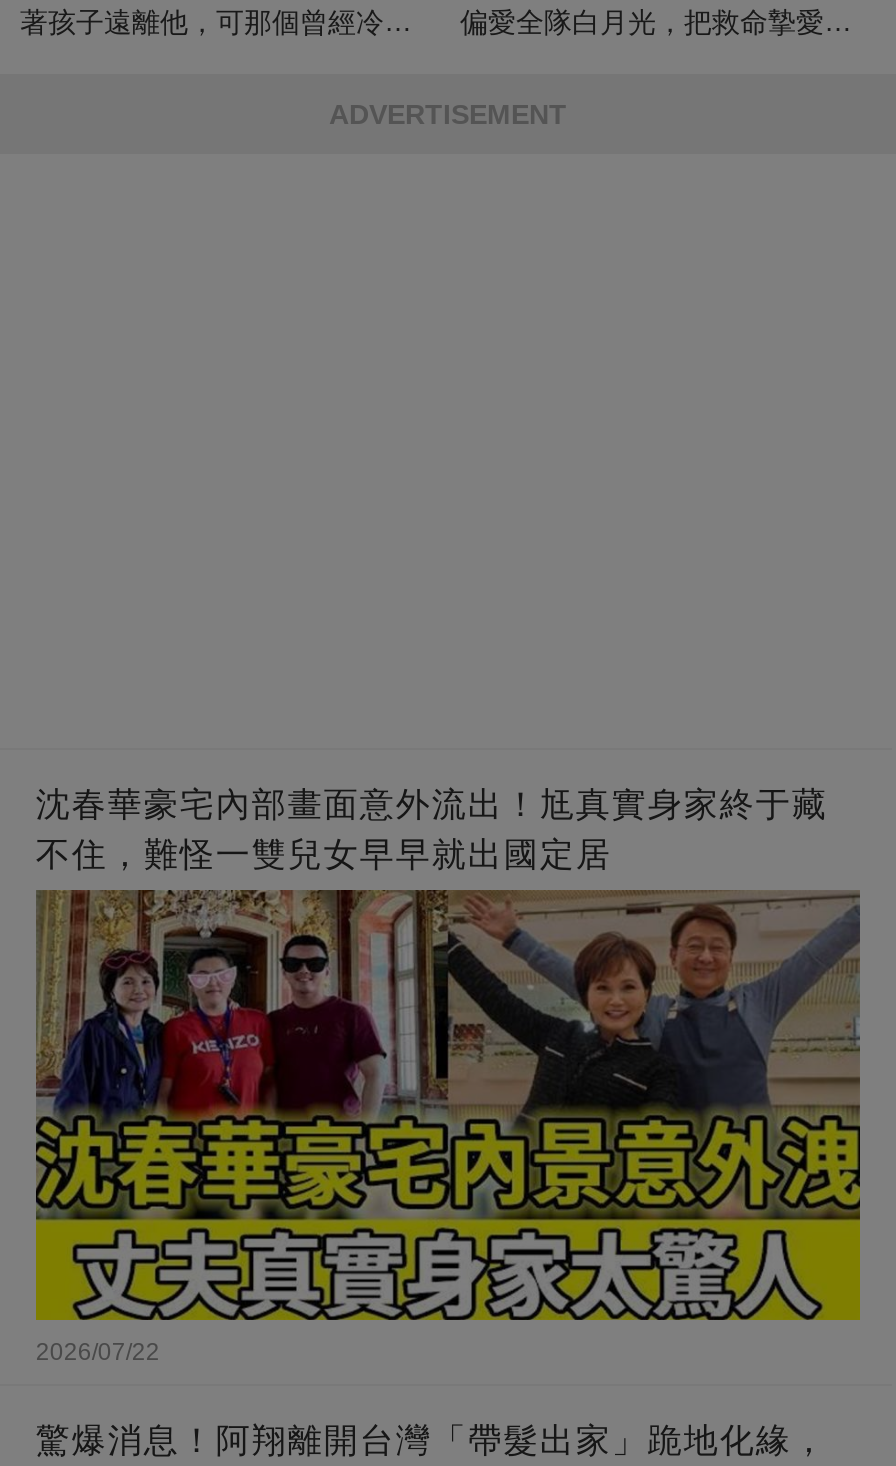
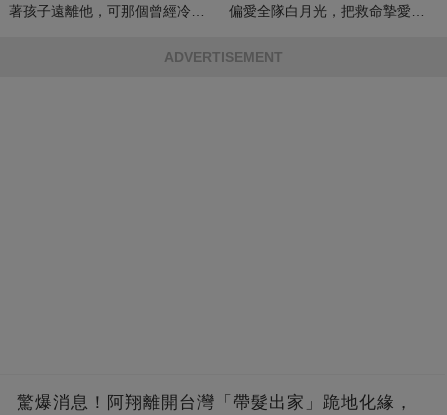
- 沈春華豪宅內部畫面意外流出！尪真實身家終于藏
- 不住，難怪一雙兒女早早就出國定居

- [image]
- 2026/07/22
